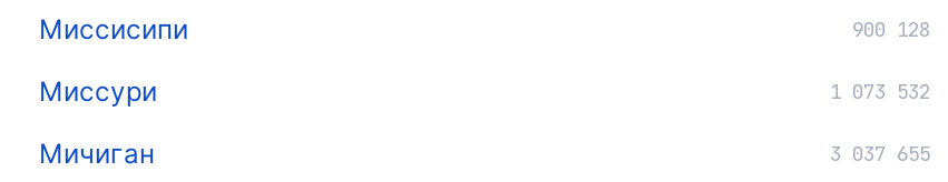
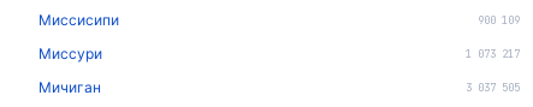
- 900 128
+ 900 109

- 1 073 532
+ 1 073 217

- 3 037 655
+ 3 037 505
